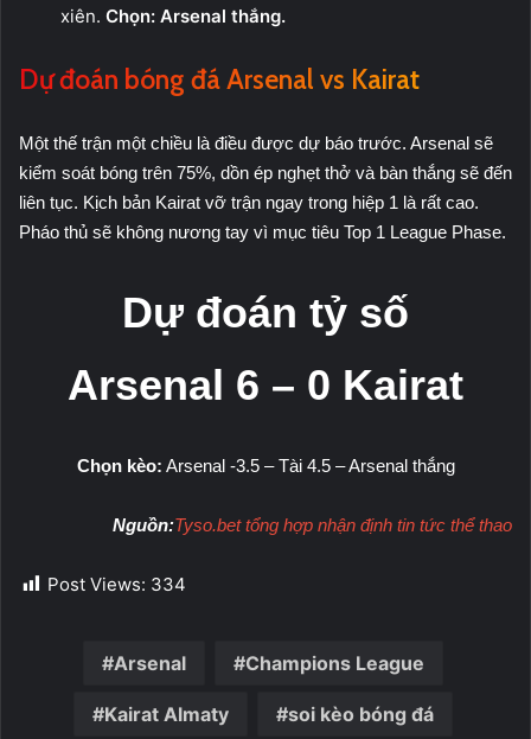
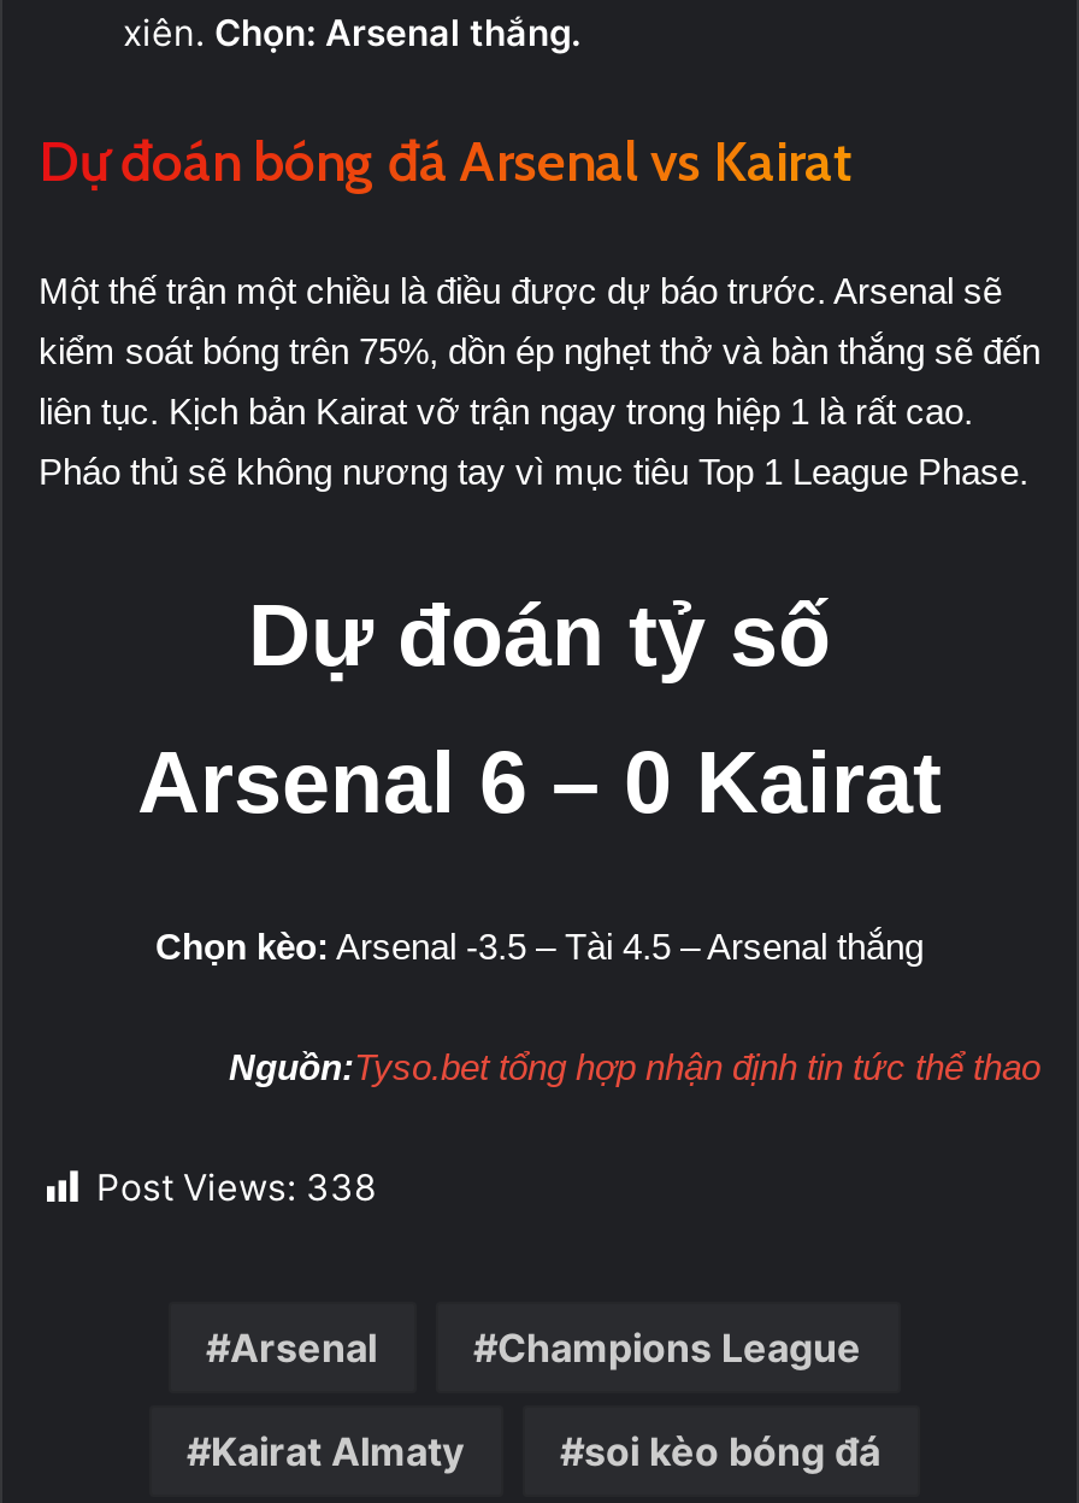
- Post Views: 334
+ Post Views: 338
